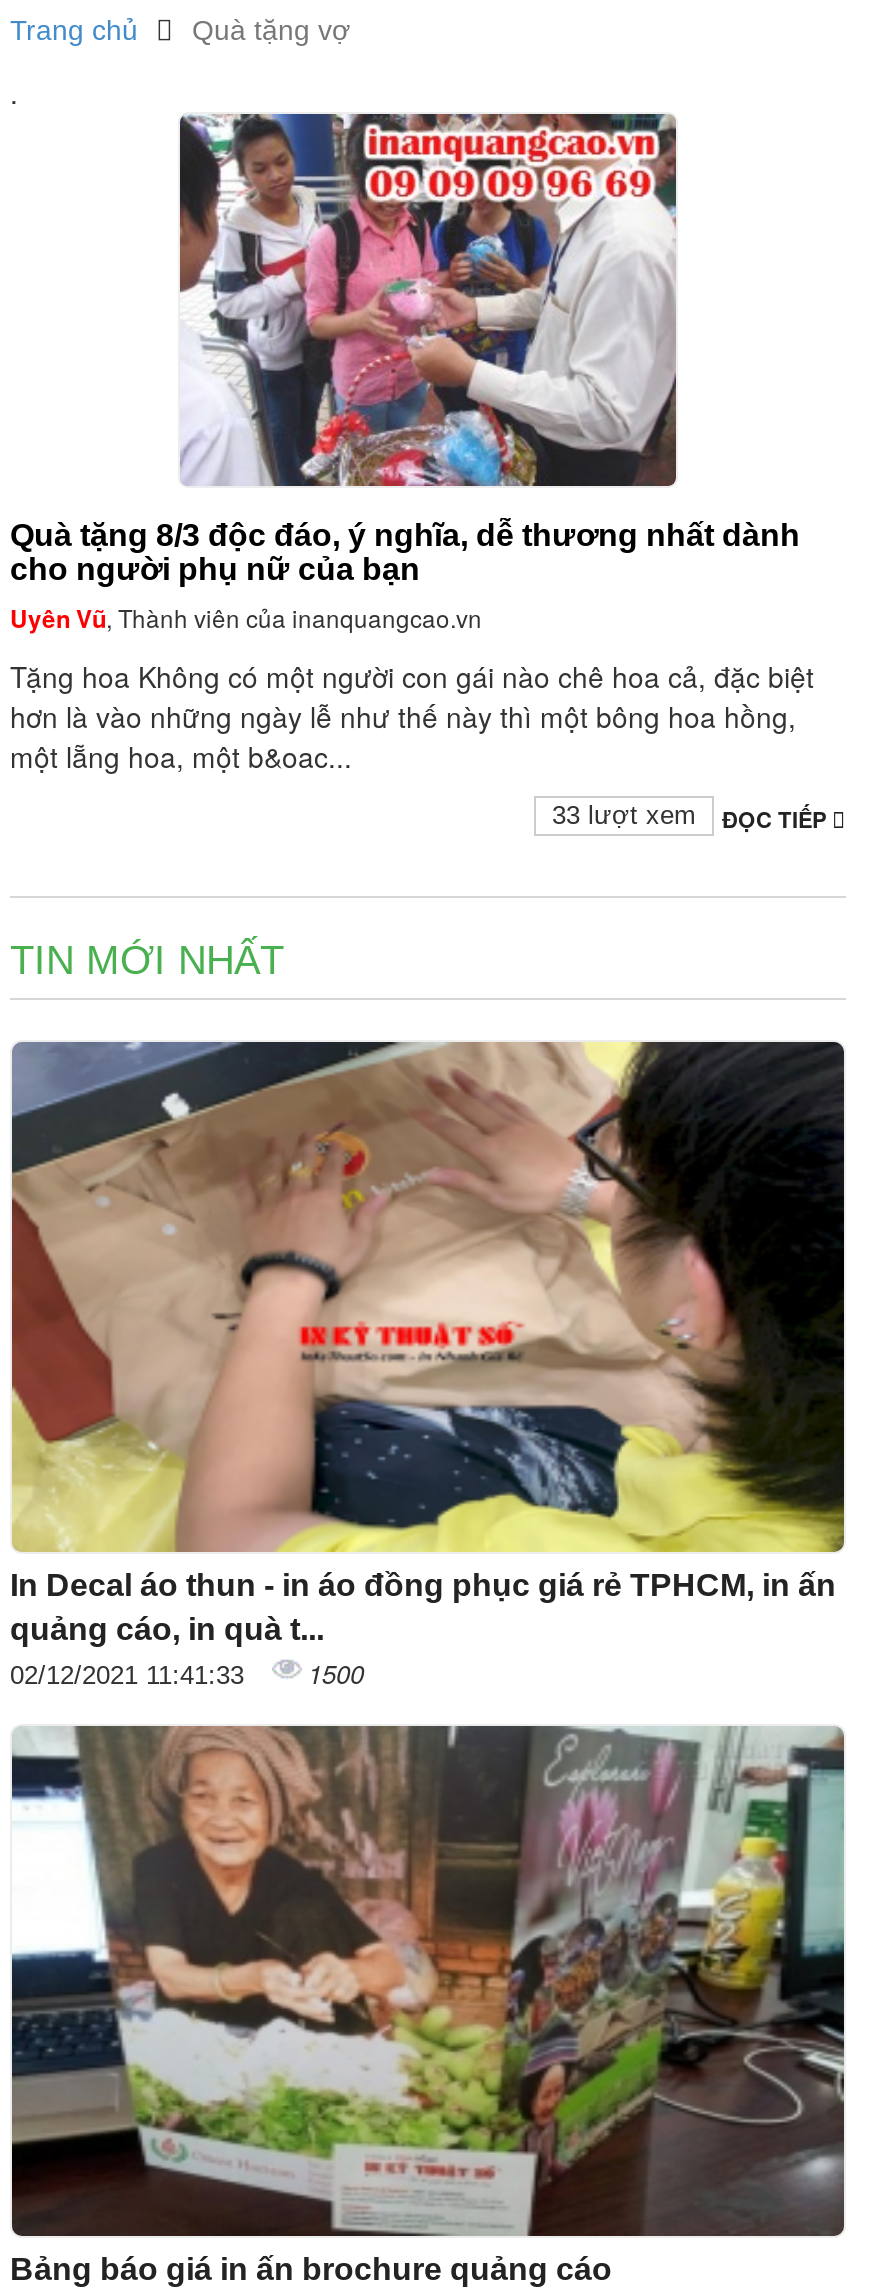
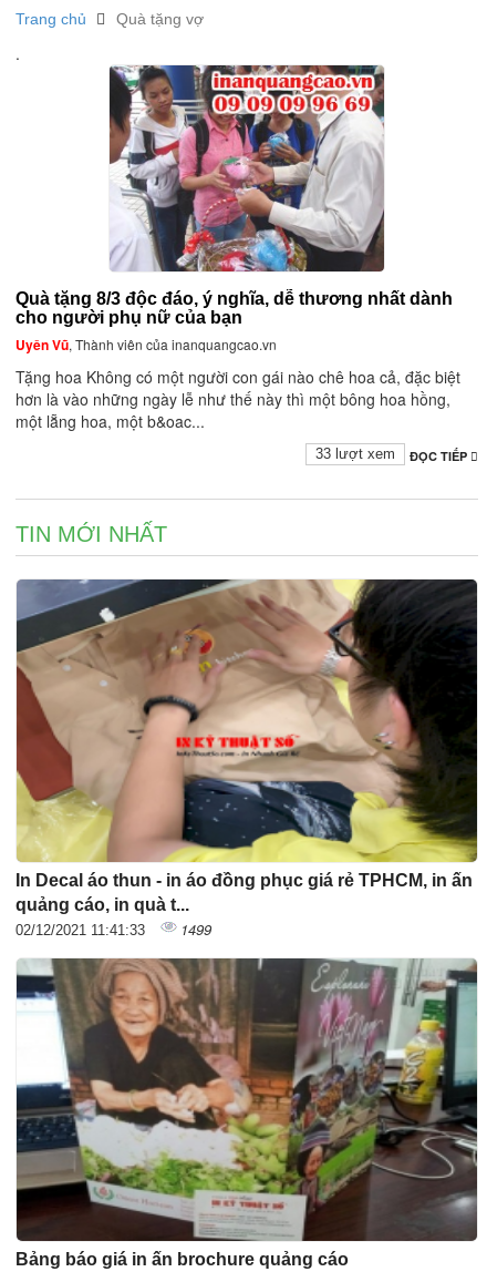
- 1500
+ 1499
